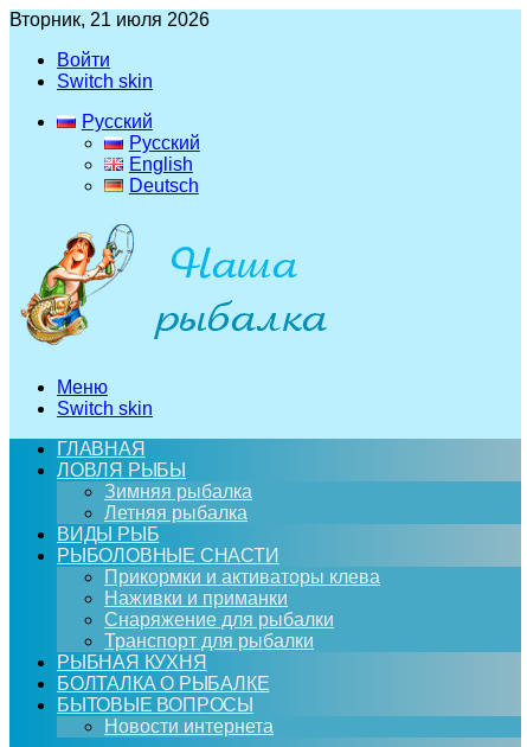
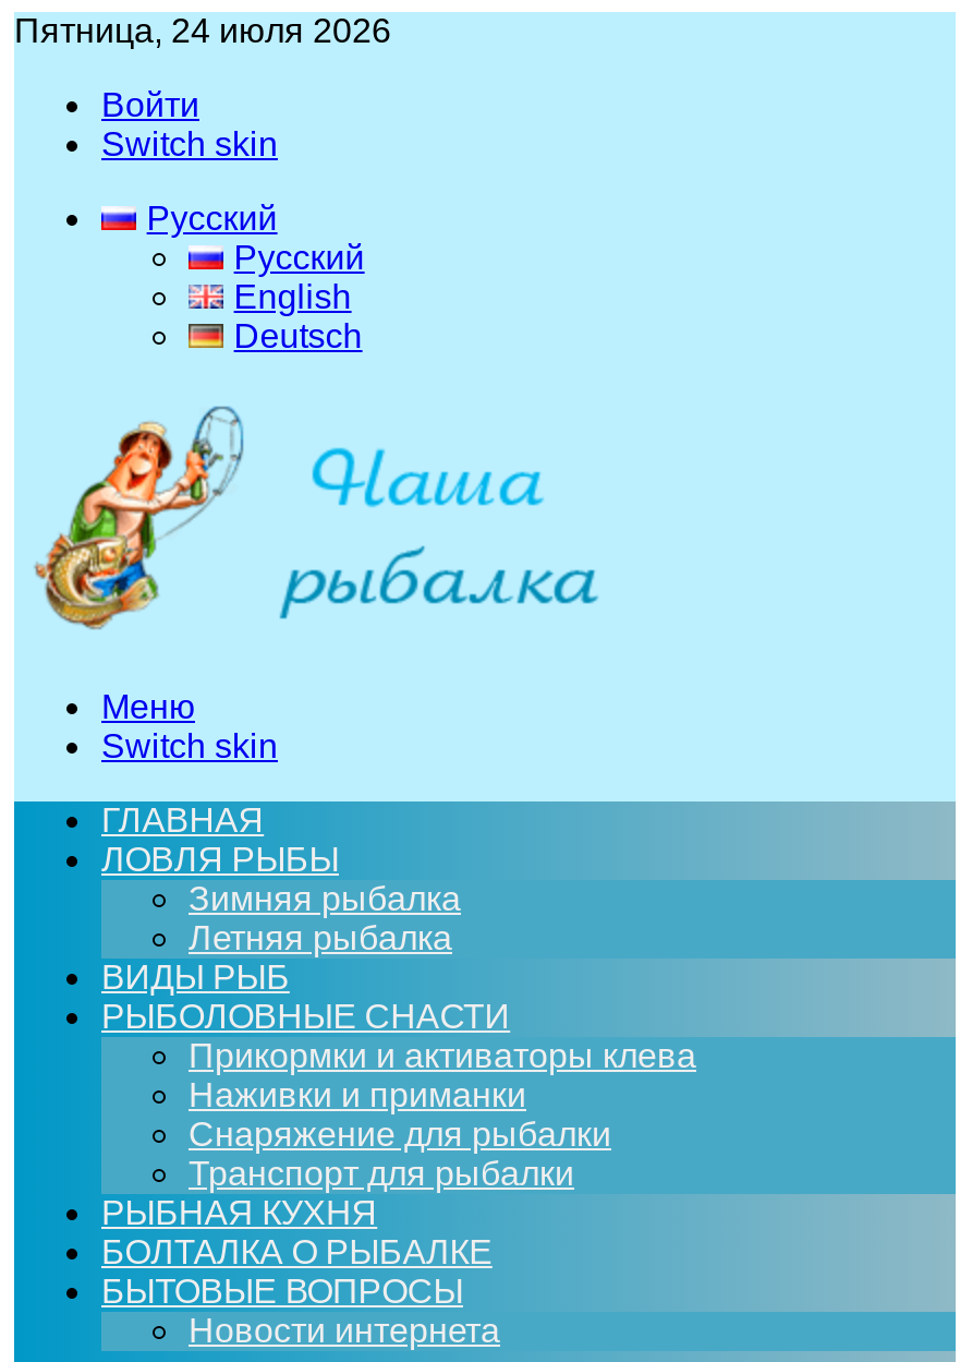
- Вторник, 21 июля 2026
+ Пятница, 24 июля 2026
